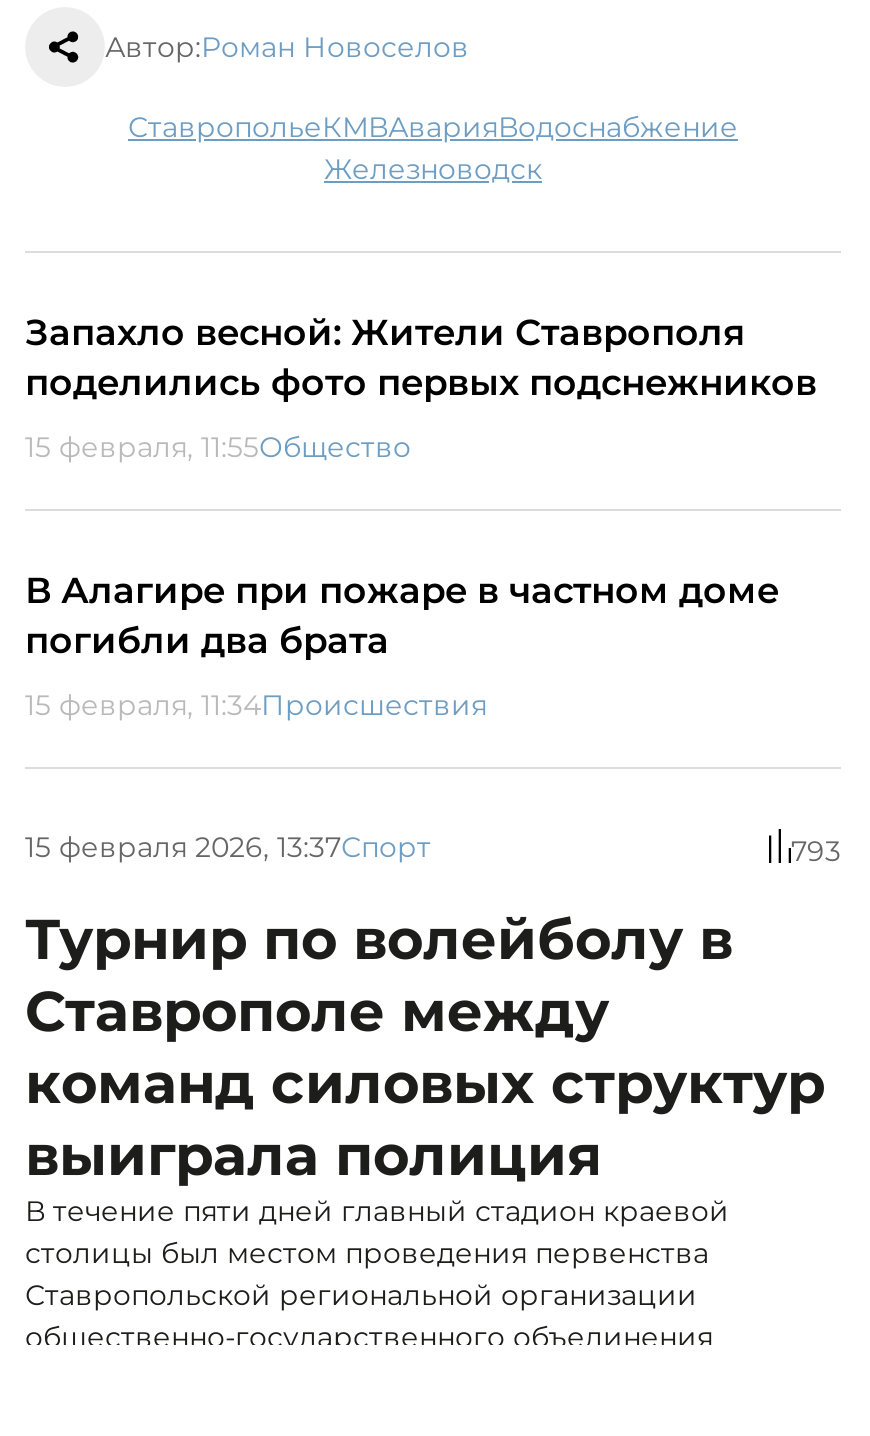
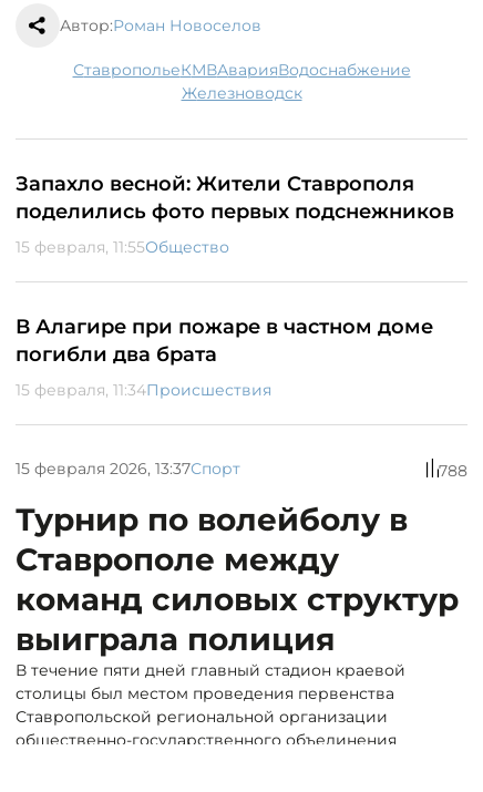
- 793
+ 788
